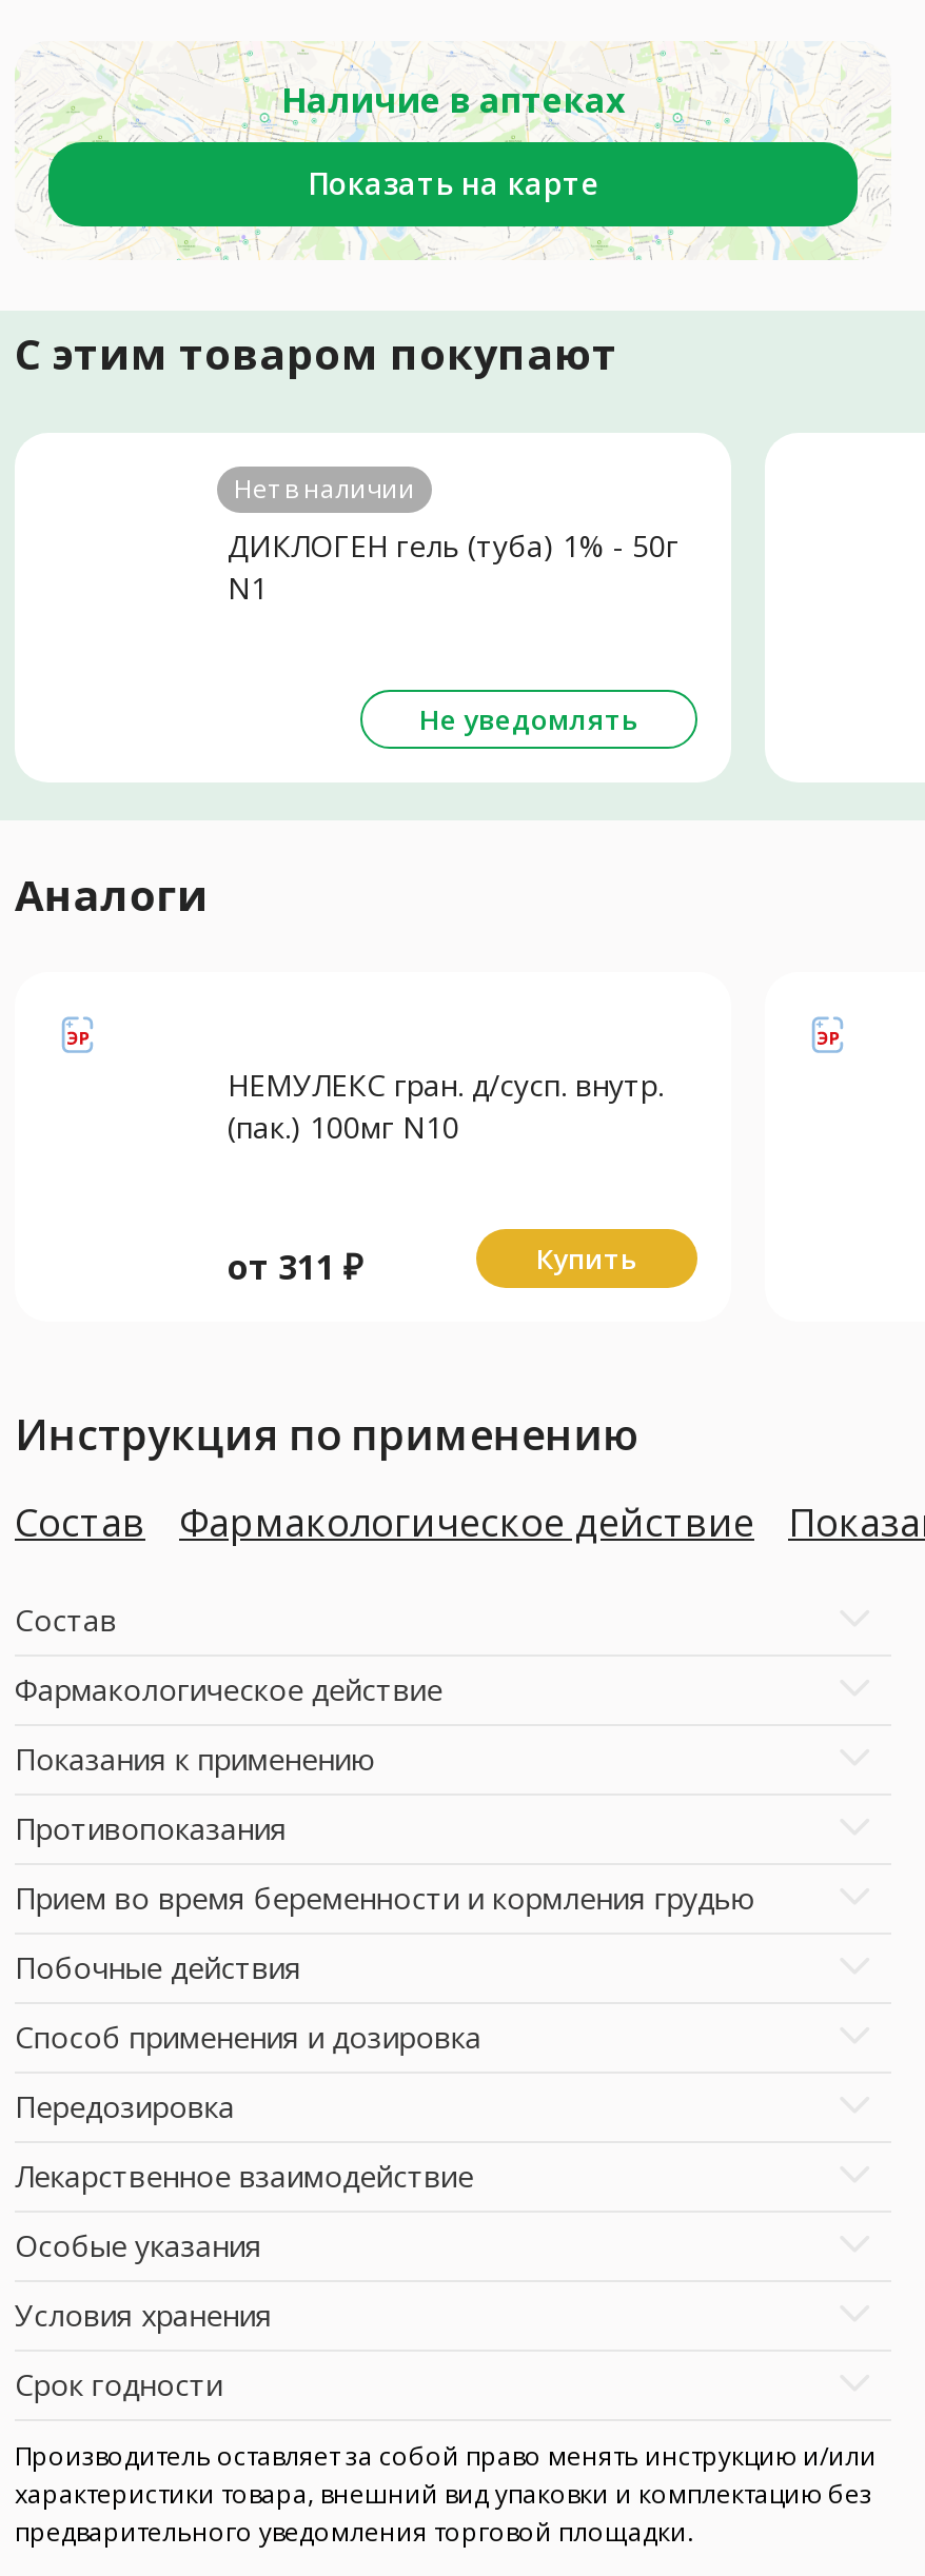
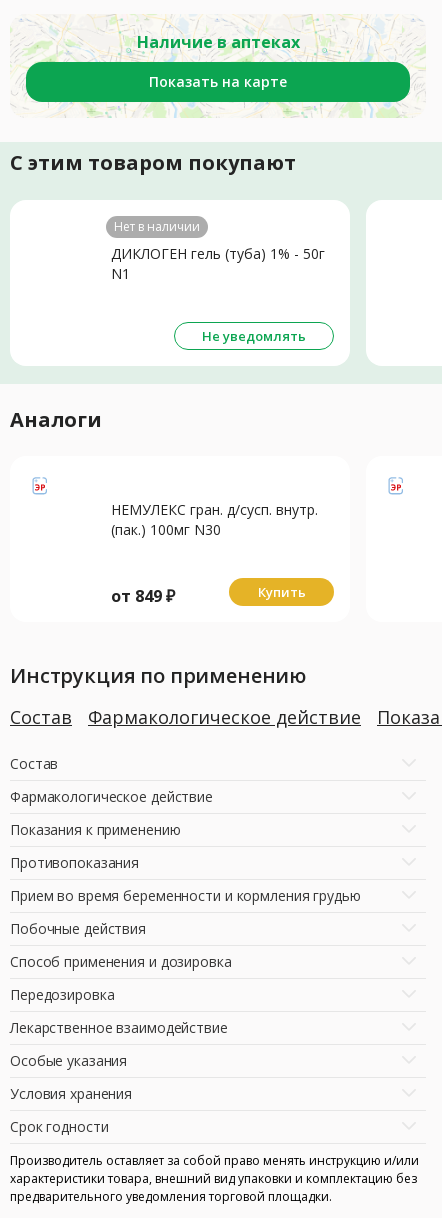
- (пак.) 100мг N10
+ (пак.) 100мг N30

- от 311 ₽
+ от 849 ₽
